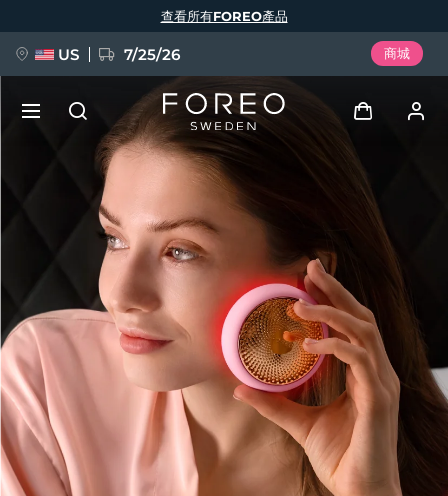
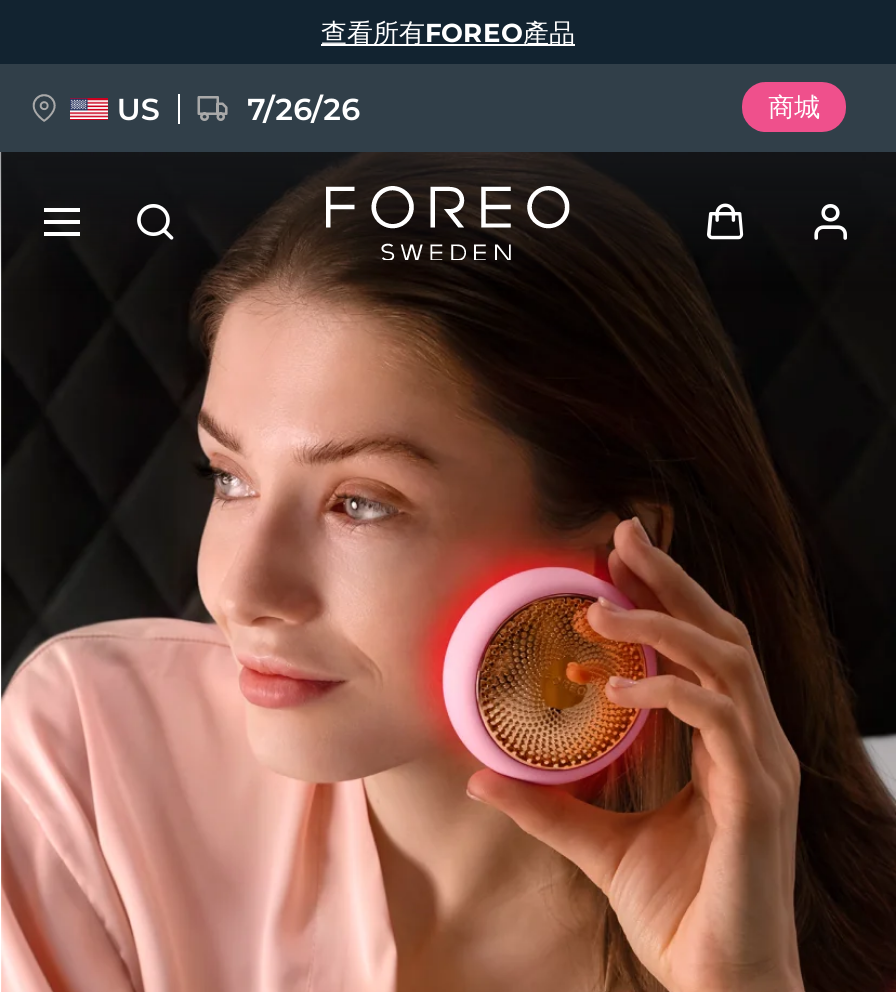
- 7/25/26
+ 7/26/26
